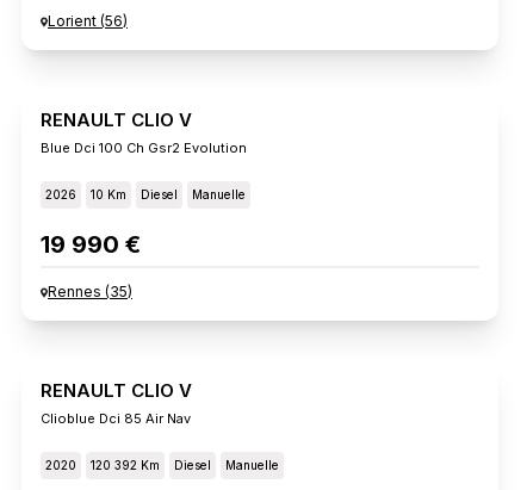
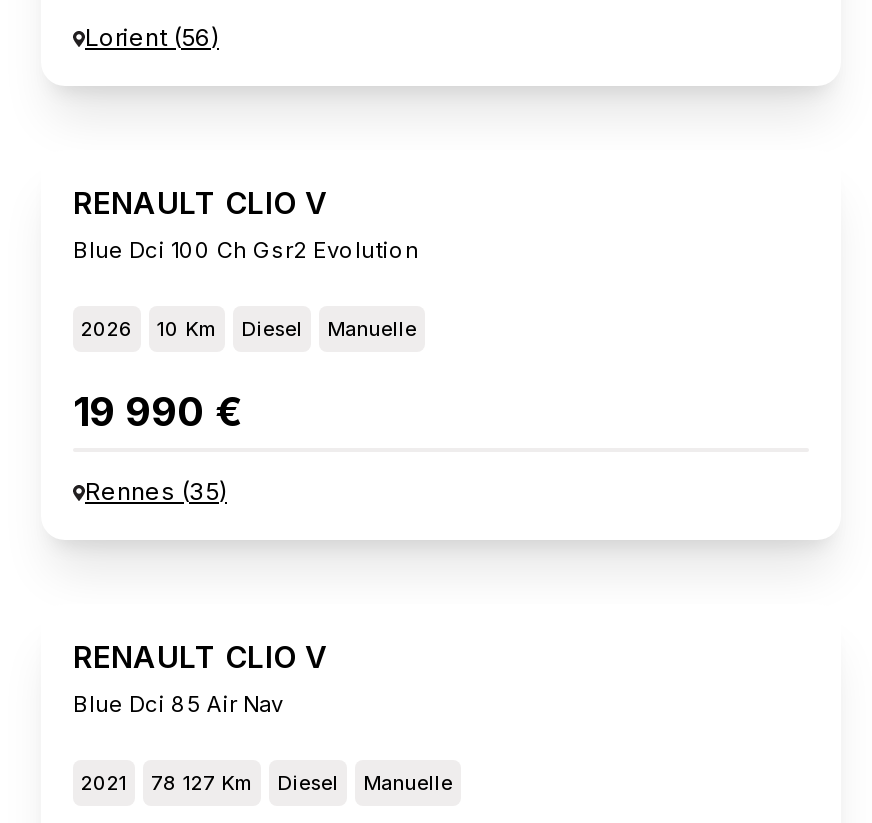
- Clioblue Dci 85 Air Nav
+ Blue Dci 85 Air Nav

- 2020
+ 2021

- 120 392 Km
+ 78 127 Km
